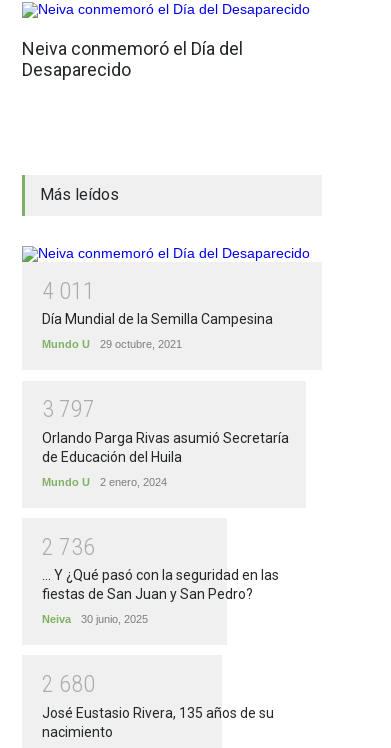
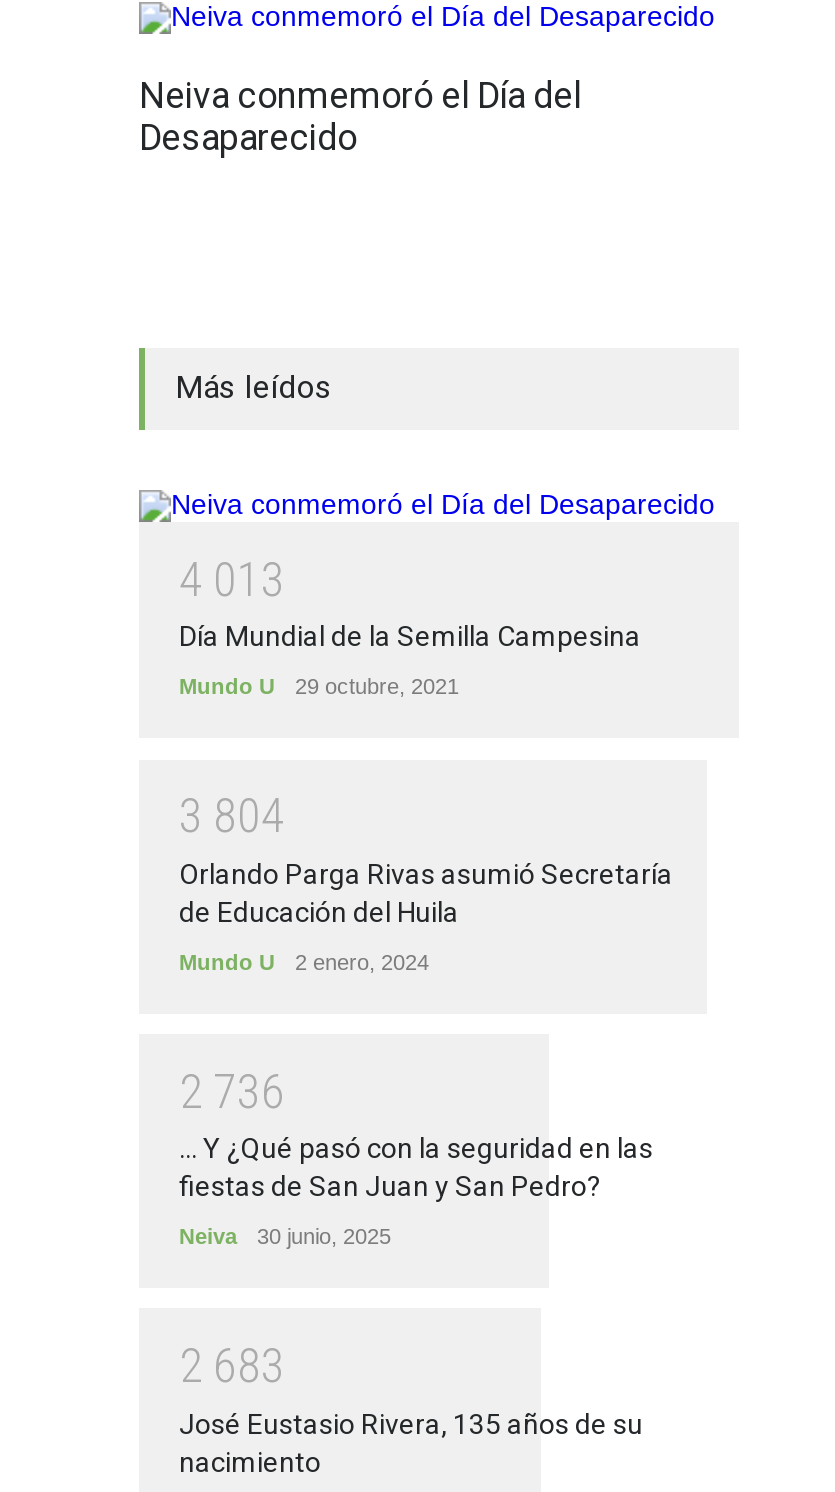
- 4 01 1
+ 4 01 3

- 3 797
+ 3 804

- 2 680
+ 2 683
